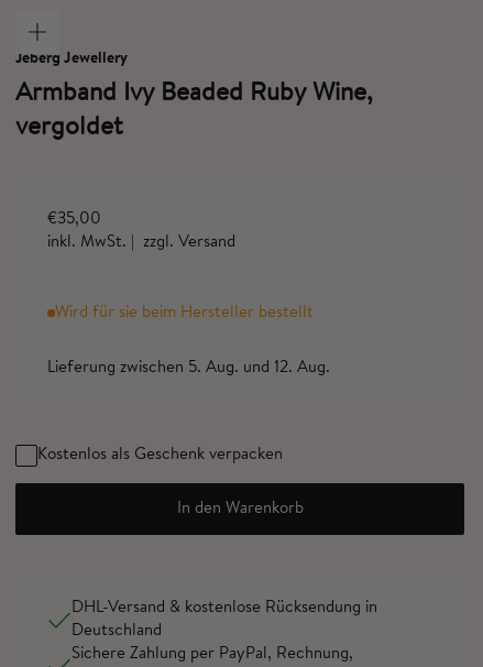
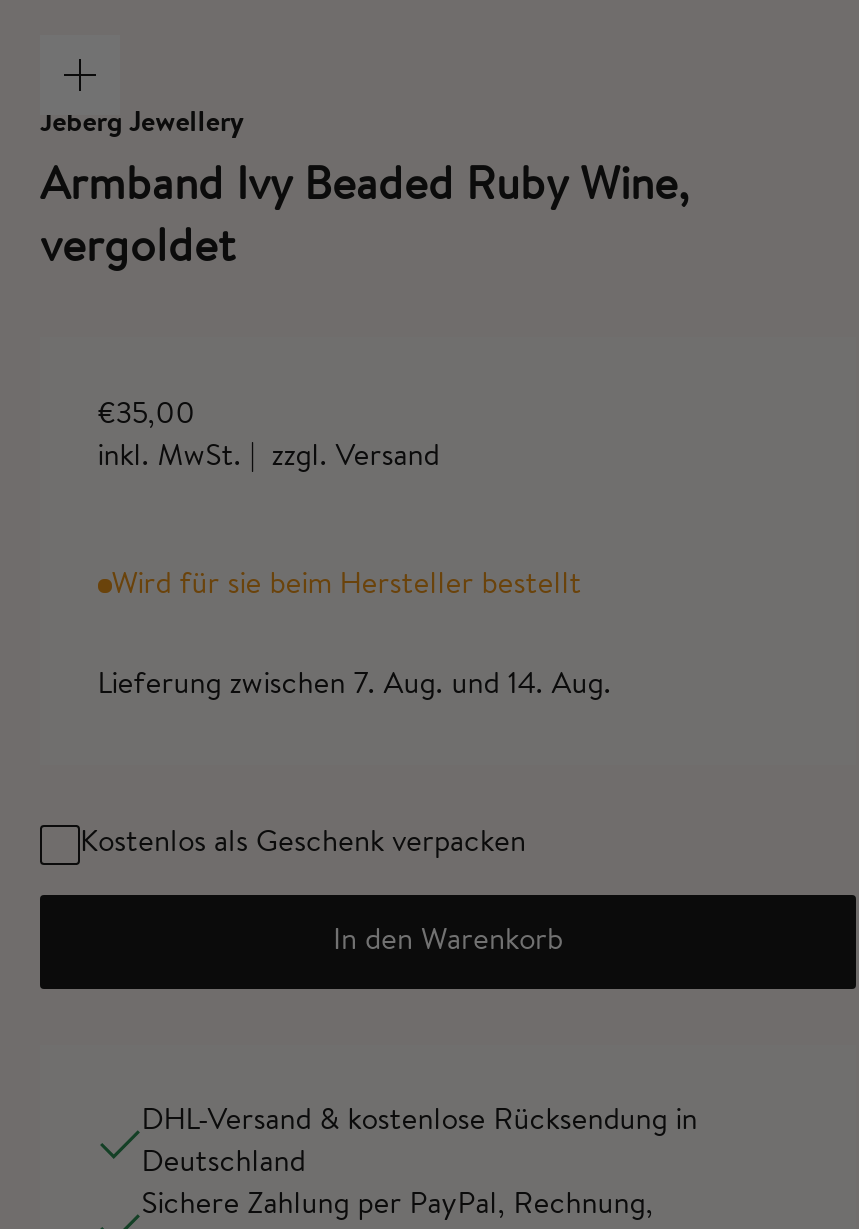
- Lieferung zwischen 5. Aug. und 12. Aug.
+ Lieferung zwischen 7. Aug. und 14. Aug.
